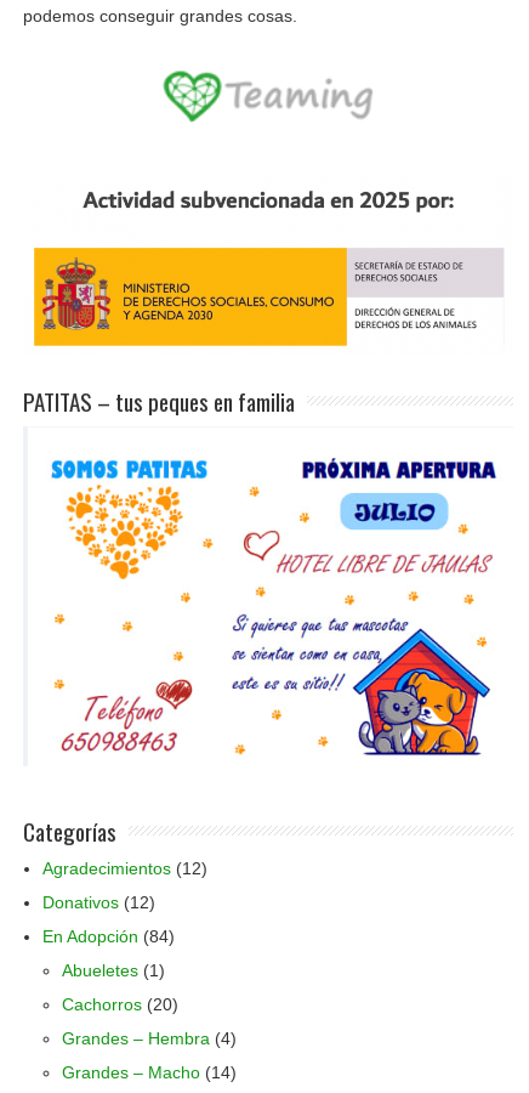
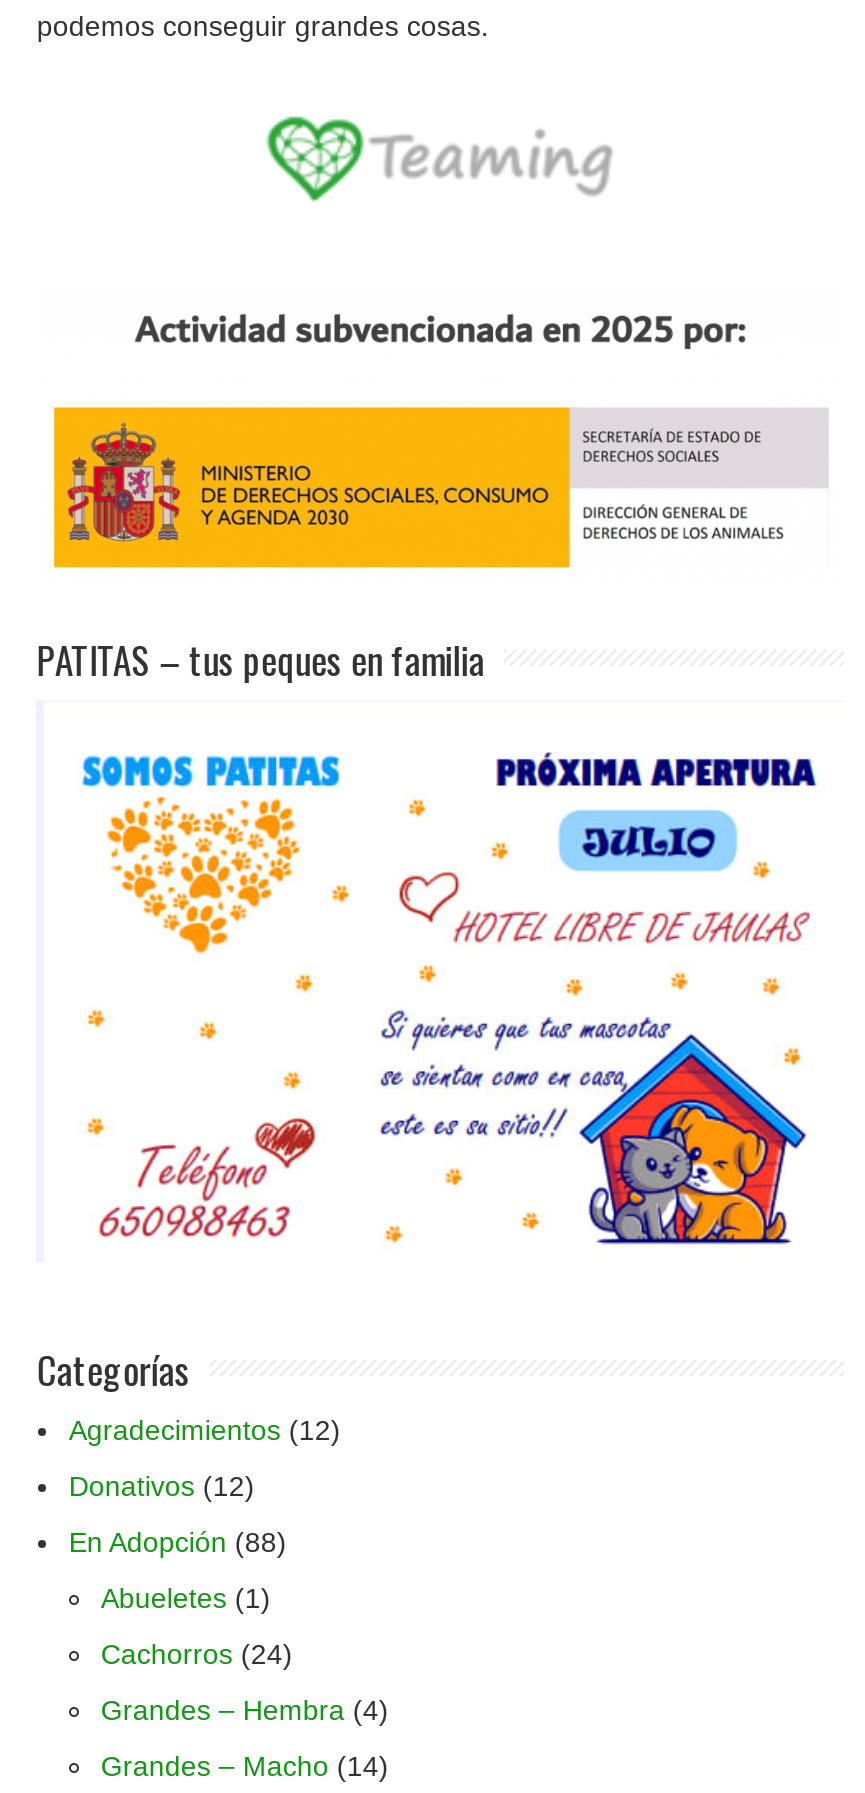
- En Adopción (84)
+ En Adopción (88)

- Cachorros (20)
+ Cachorros (24)
